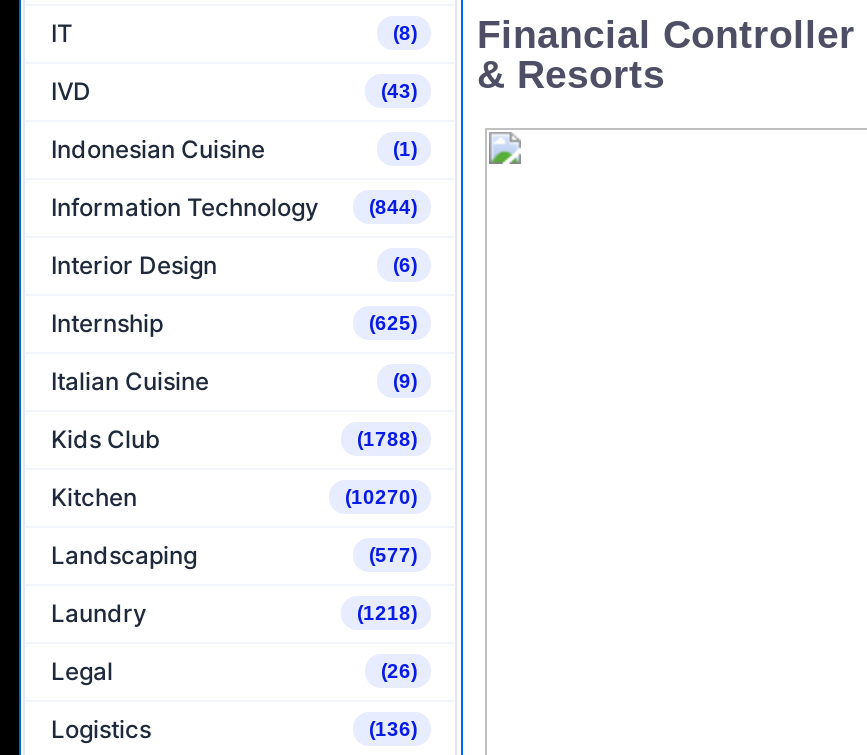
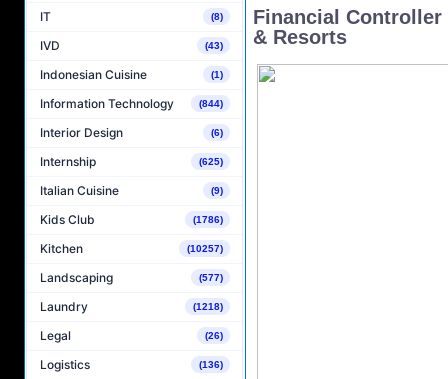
- (1788)
+ (1786)

- (10270)
+ (10257)
